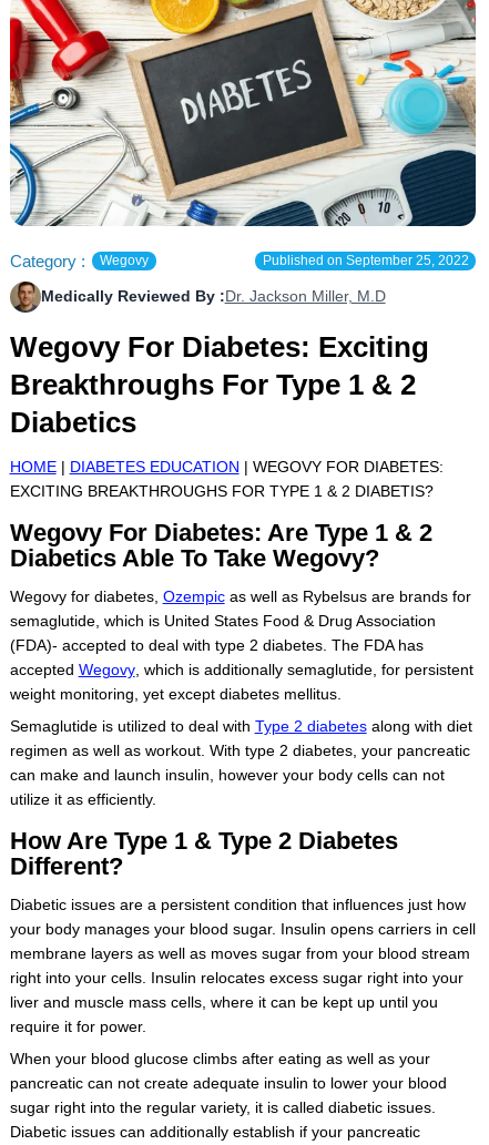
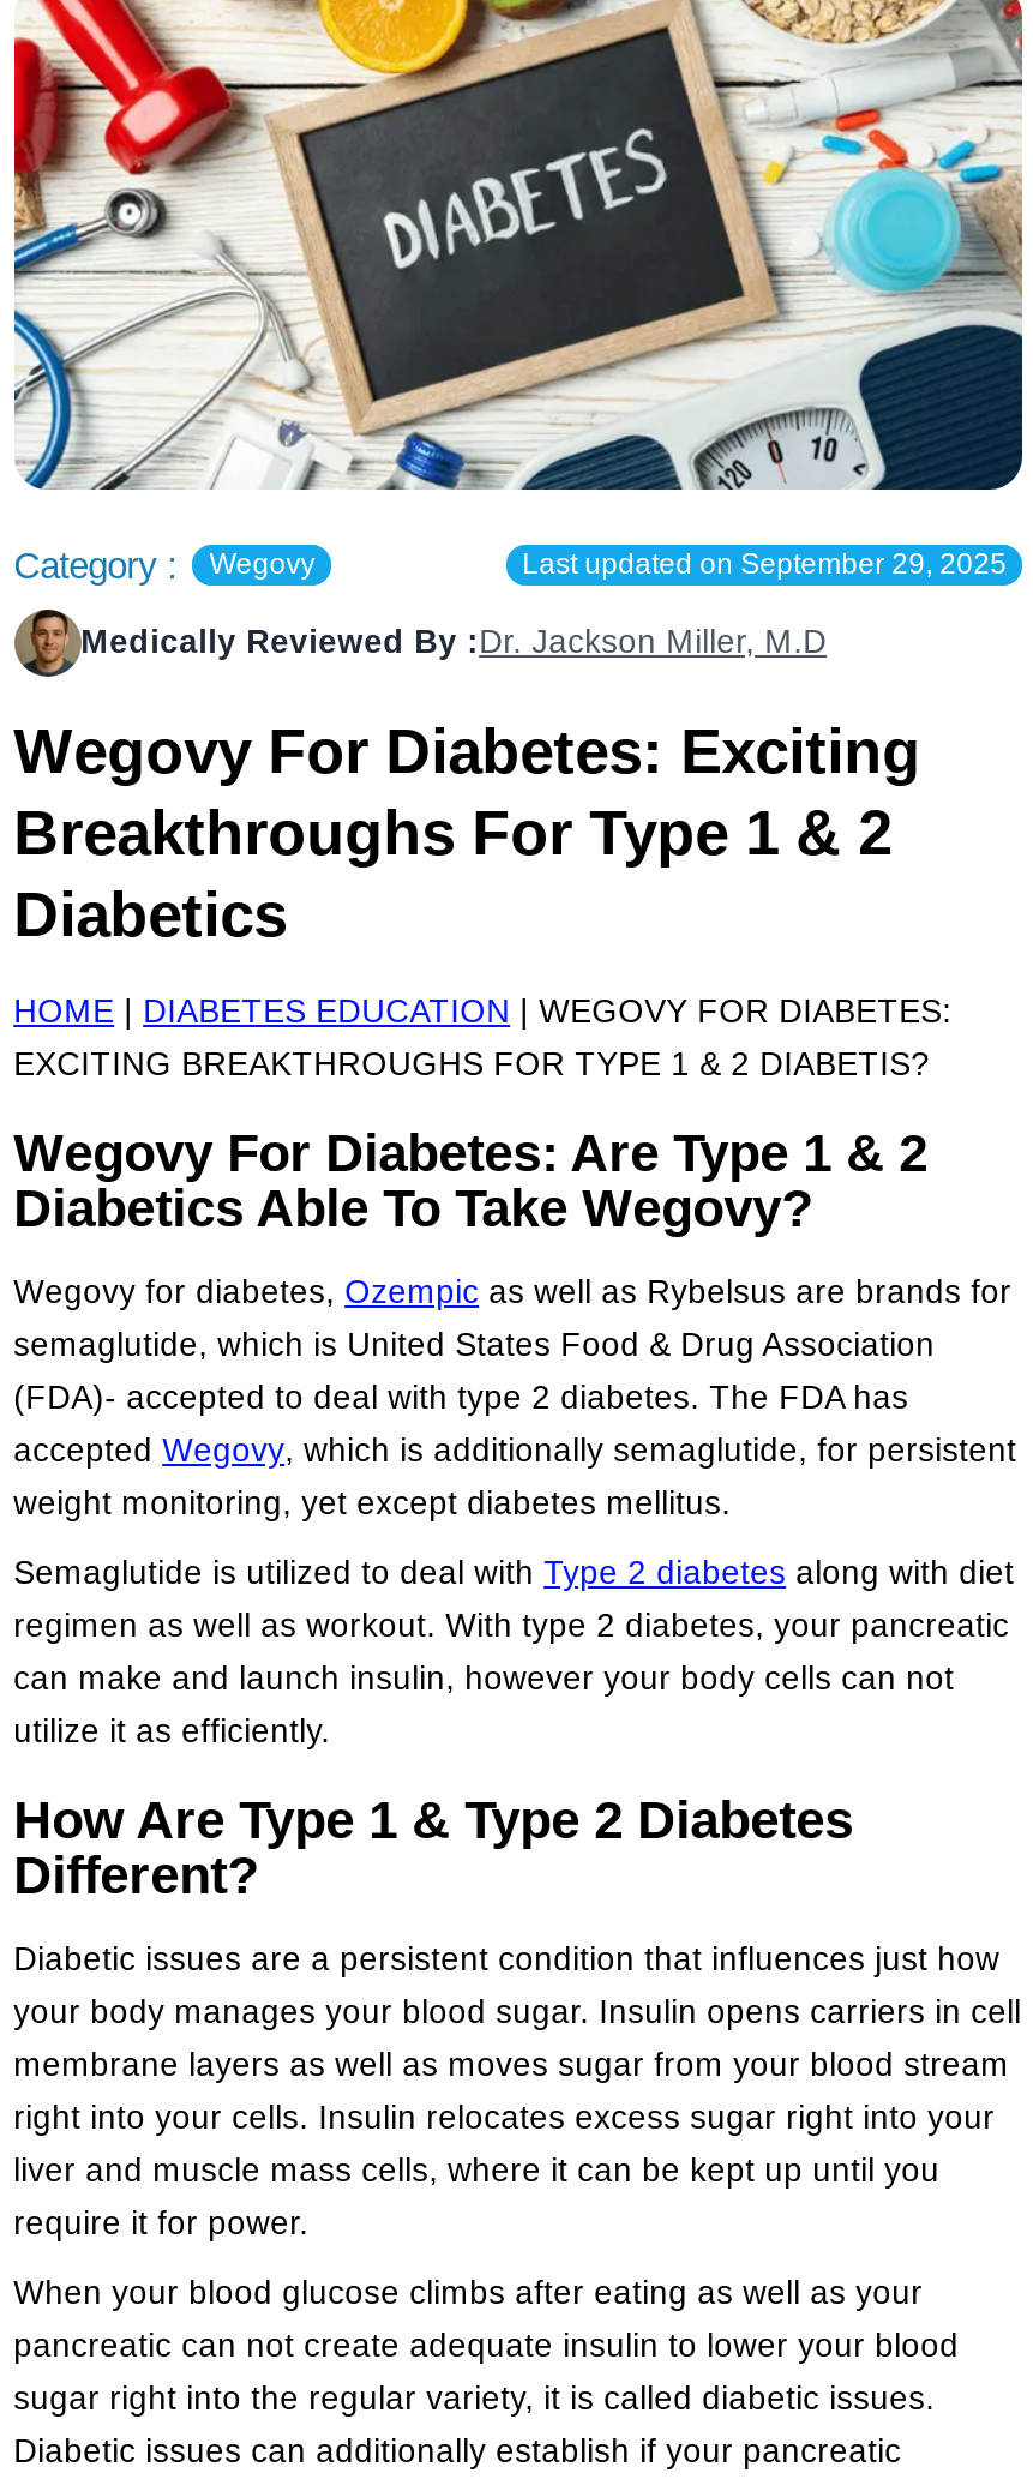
- Published on September 25, 2022
+ Last updated on September 29, 2025
